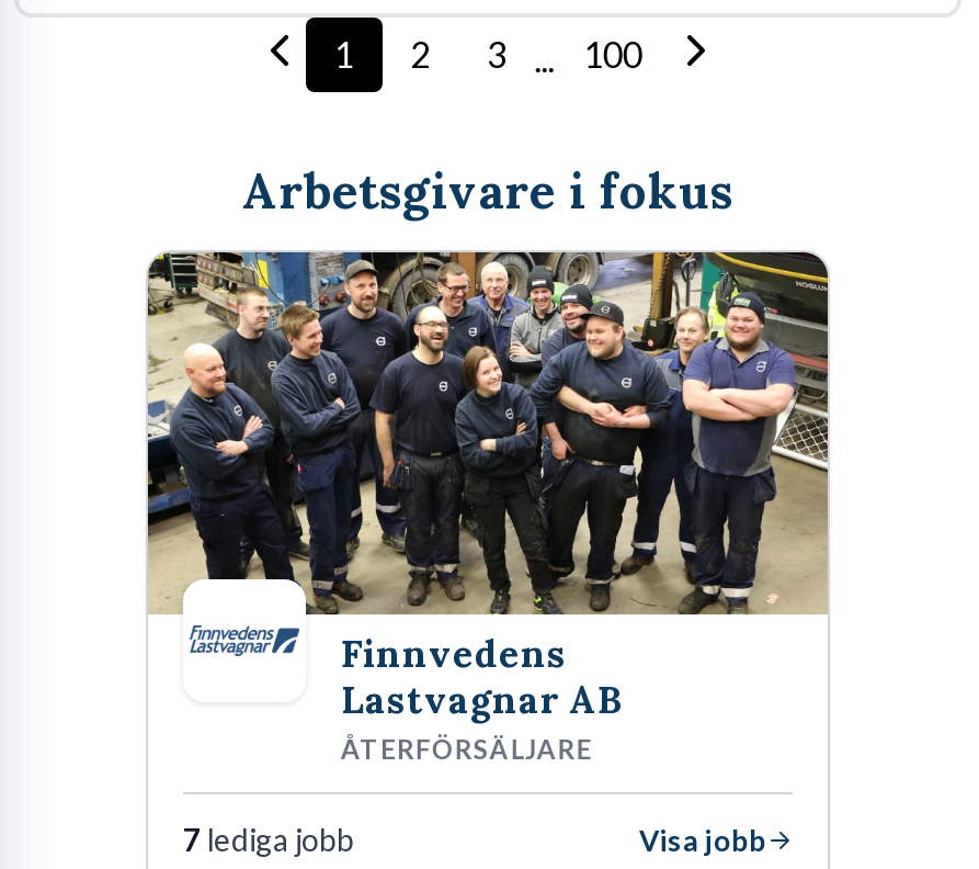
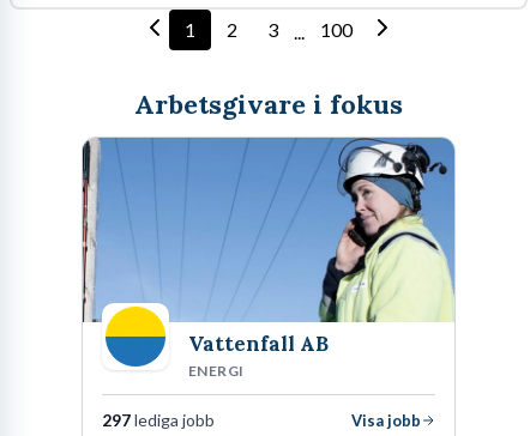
- [image]
- Finnvedens
- Lastvagnar AB
- ÅTERFÖRSÄLJARE
+ [image]
+ Vattenfall AB
+ ENERGI

- 7 lediga jobb
+ 297 lediga jobb
